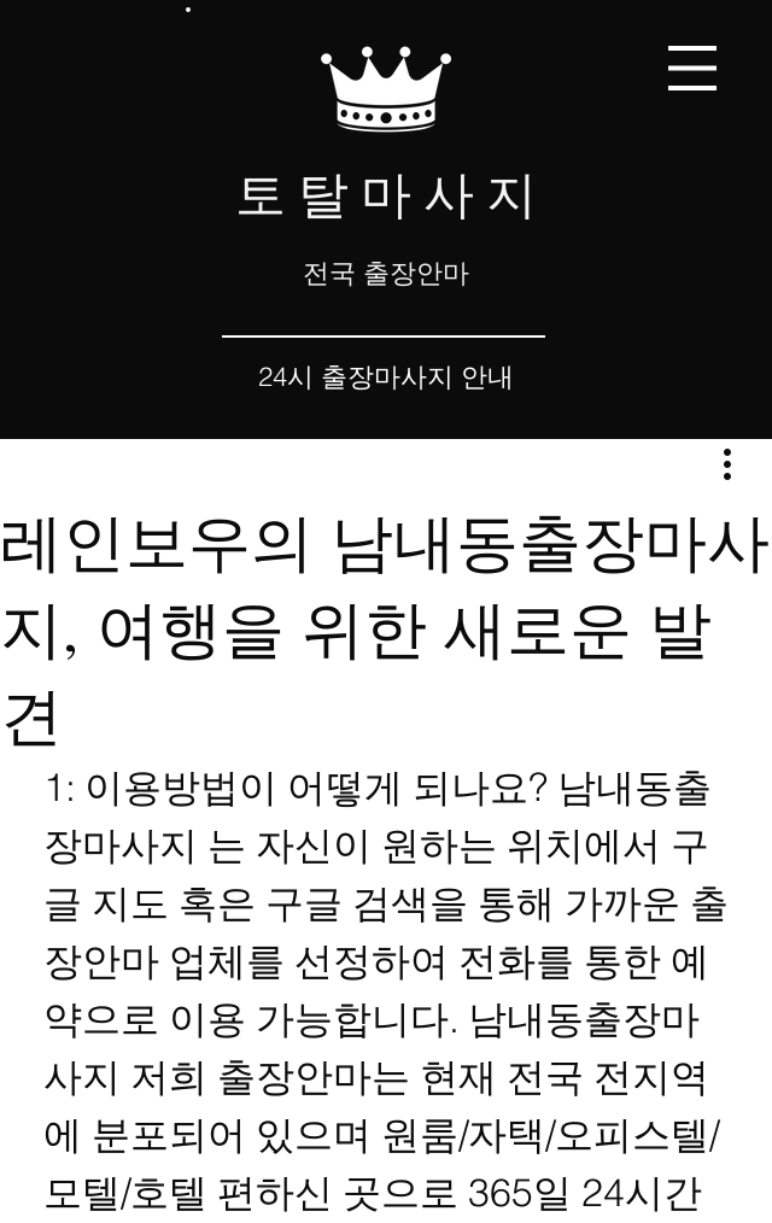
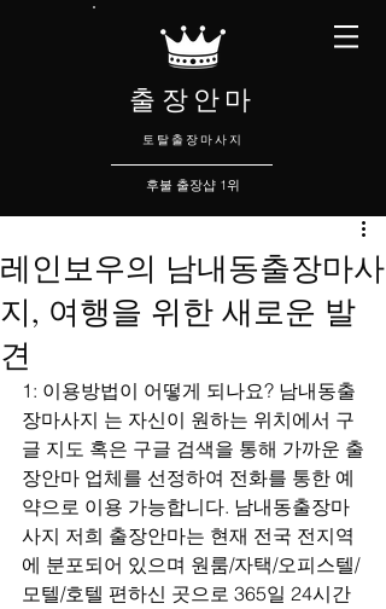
- 토 탈 마 사 지
- 전국 출장안마
- 24시 출장마사지 안내
+ 출장안마
+ 토탈출장마사지
+ 후불 출장샵 1위
